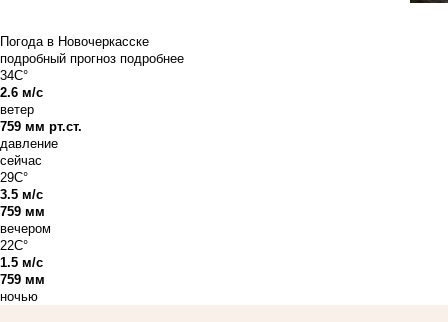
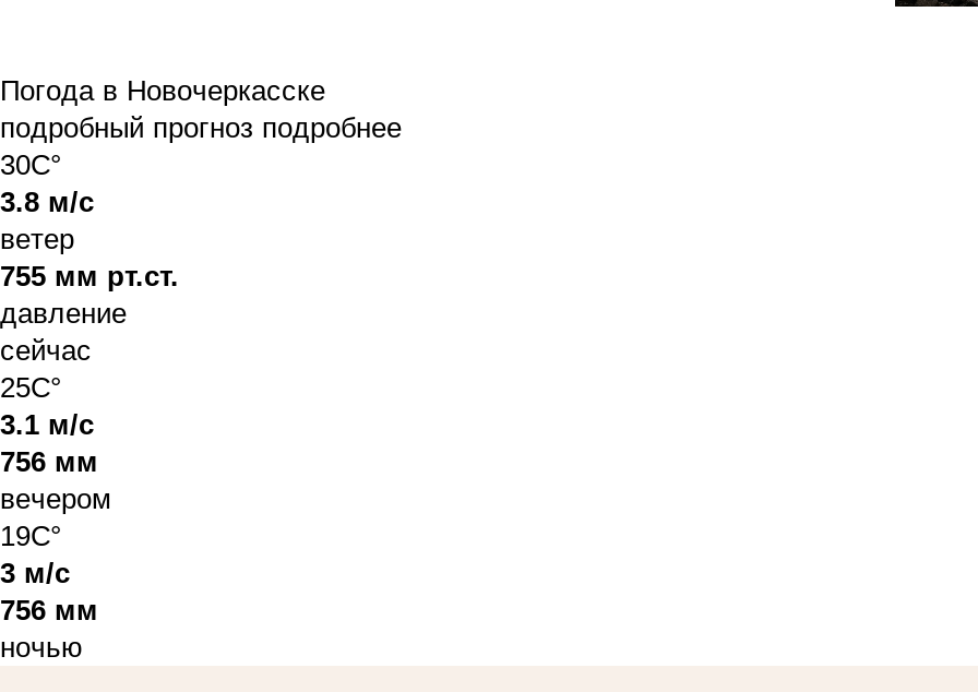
- 34C°
- 2.6 м/с
+ 30C°
+ 3.8 м/с

- 759 мм рт.ст.
+ 755 мм рт.ст.

- 29C°
- 3.5 м/с
- 759 мм
+ 25C°
+ 3.1 м/с
+ 756 мм

- 22C°
- 1.5 м/с
- 759 мм
+ 19C°
+ 3 м/с
+ 756 мм
